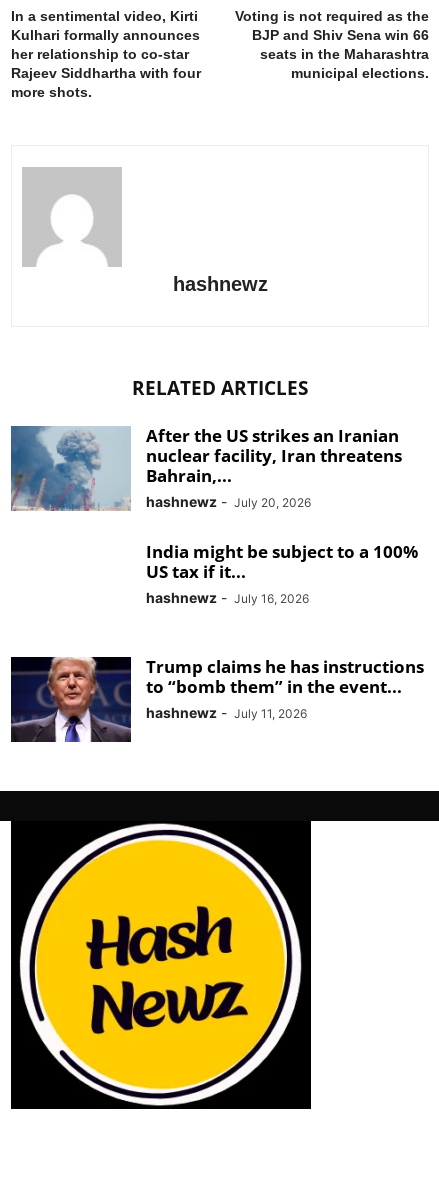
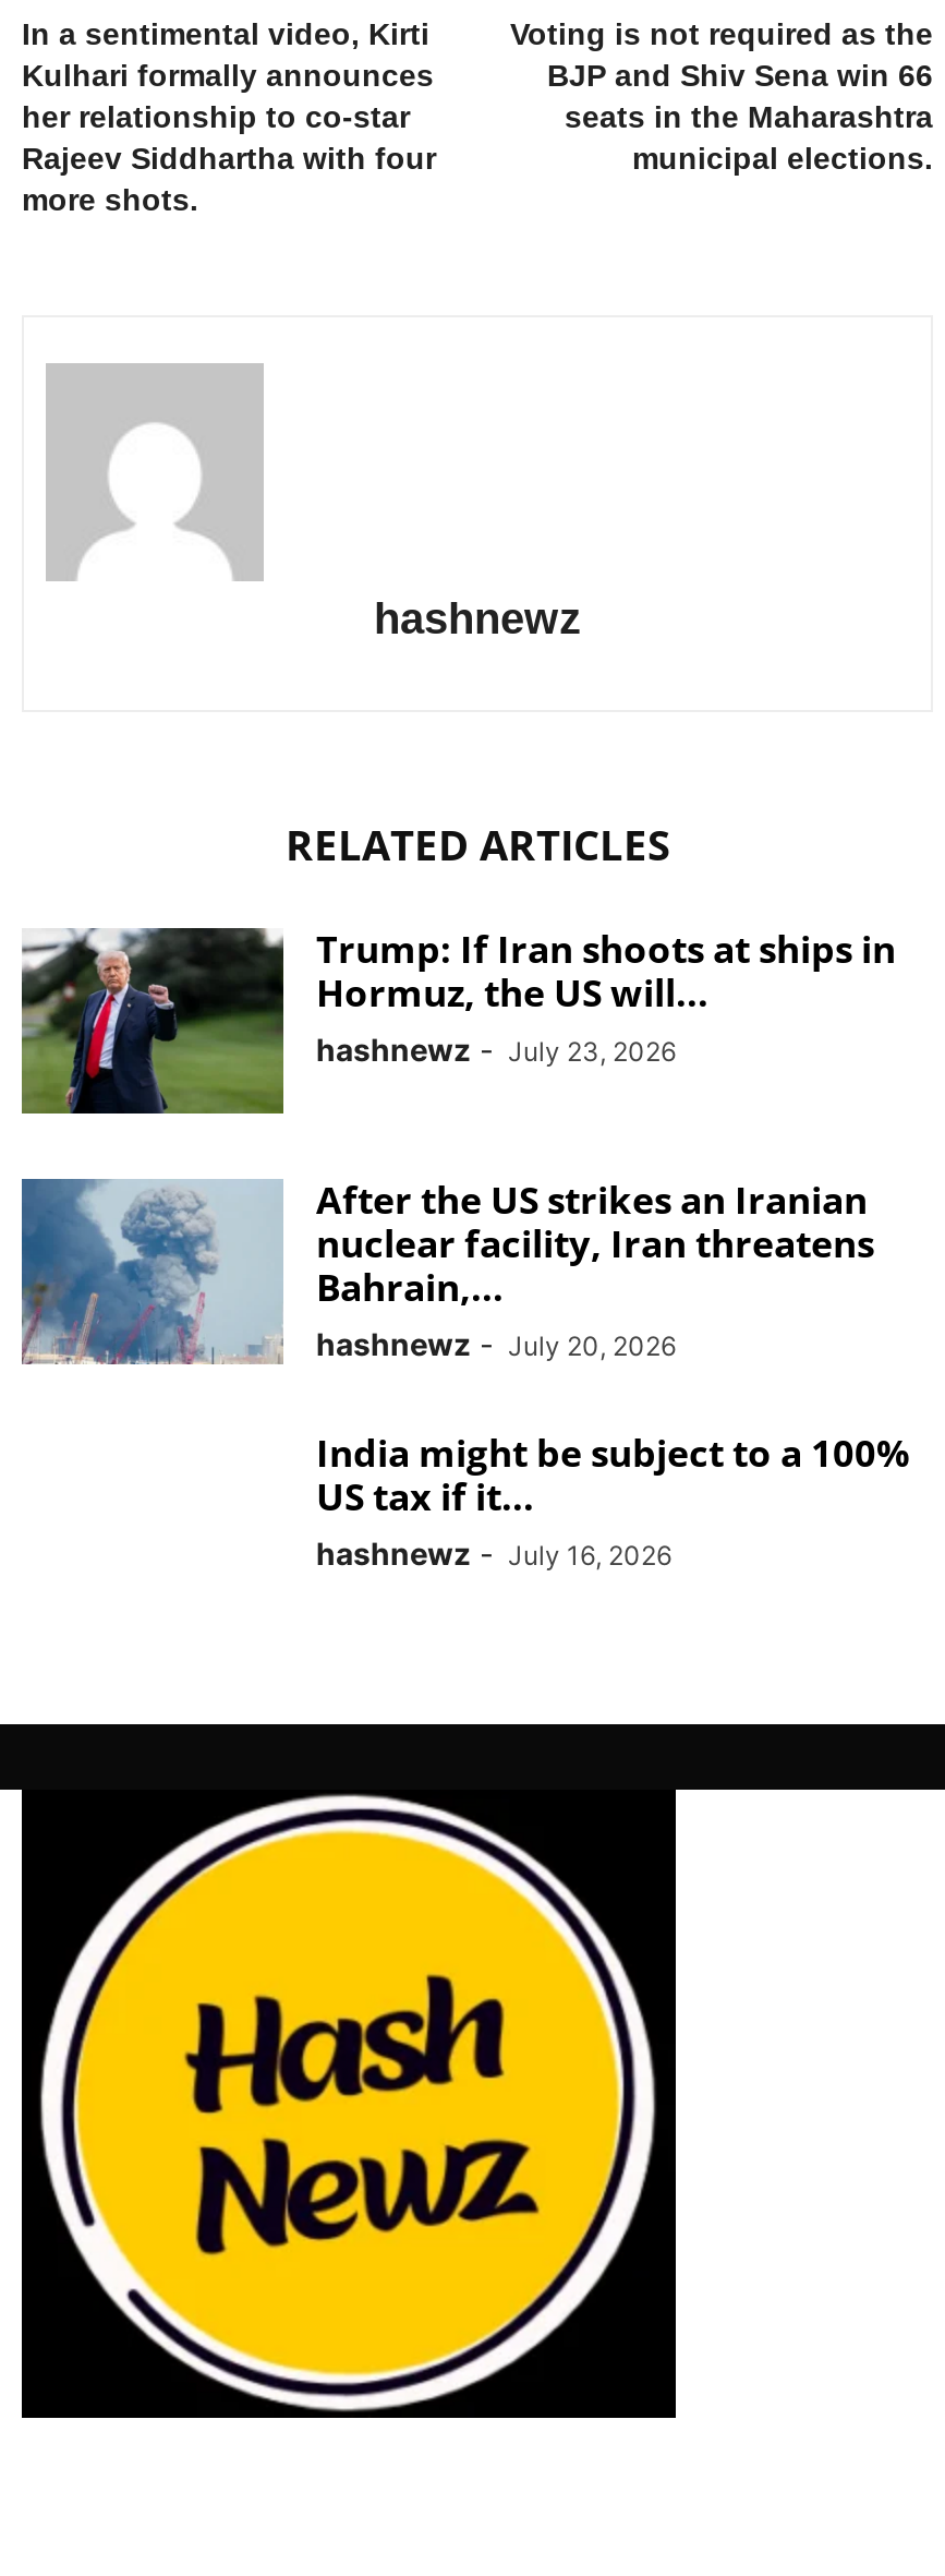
+ [image]
+ Trump: If Iran shoots at ships in
+ Hormuz, the US will...
+ hashnewz - July 23, 2026

moved down: [image] | After the US strikes an Iranian | nuclear facility, Iran threatens | Bahrain,... | hashnewz - July 20, 2026 | India might be subject to a 100% | US tax if it... | hashnewz - July 16, 2026

- [image]
- Trump claims he has instructions
- to “bomb them” in the event...
- hashnewz - July 11, 2026
